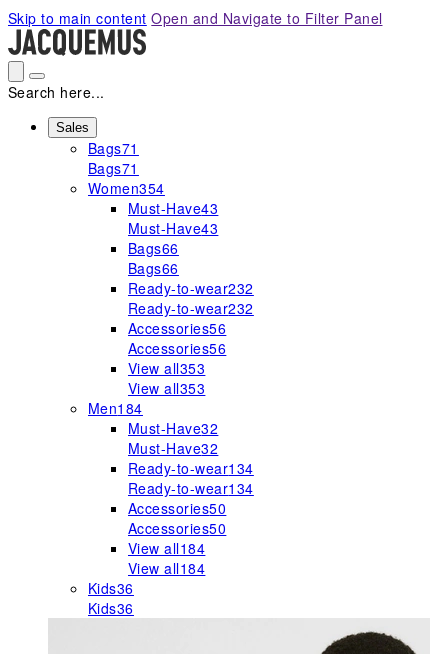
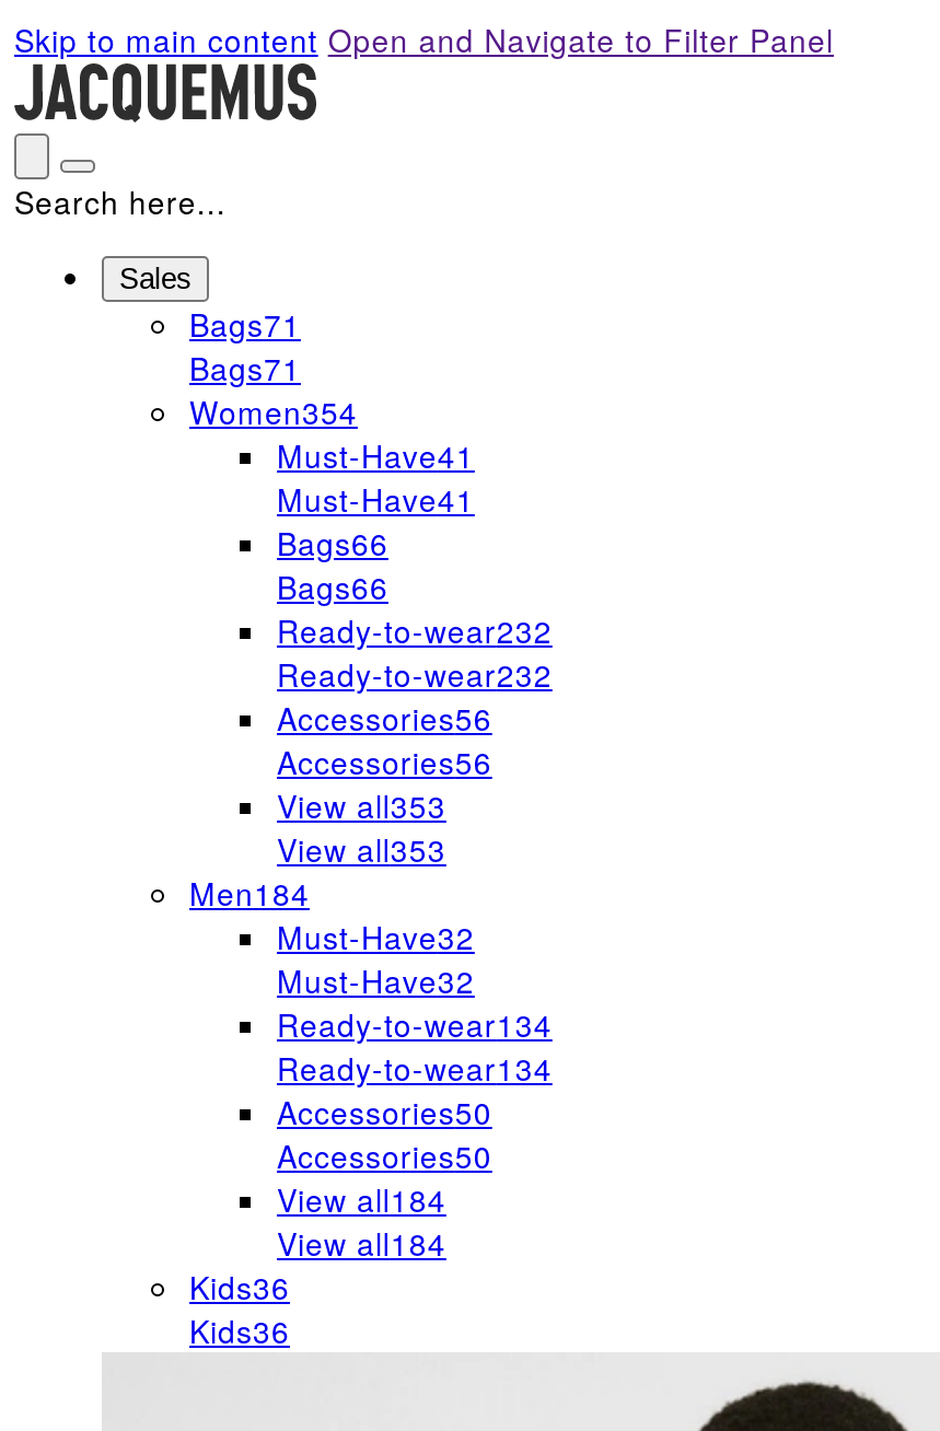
- Must-Have43
+ Must-Have41

- Must-Have43
+ Must-Have41
